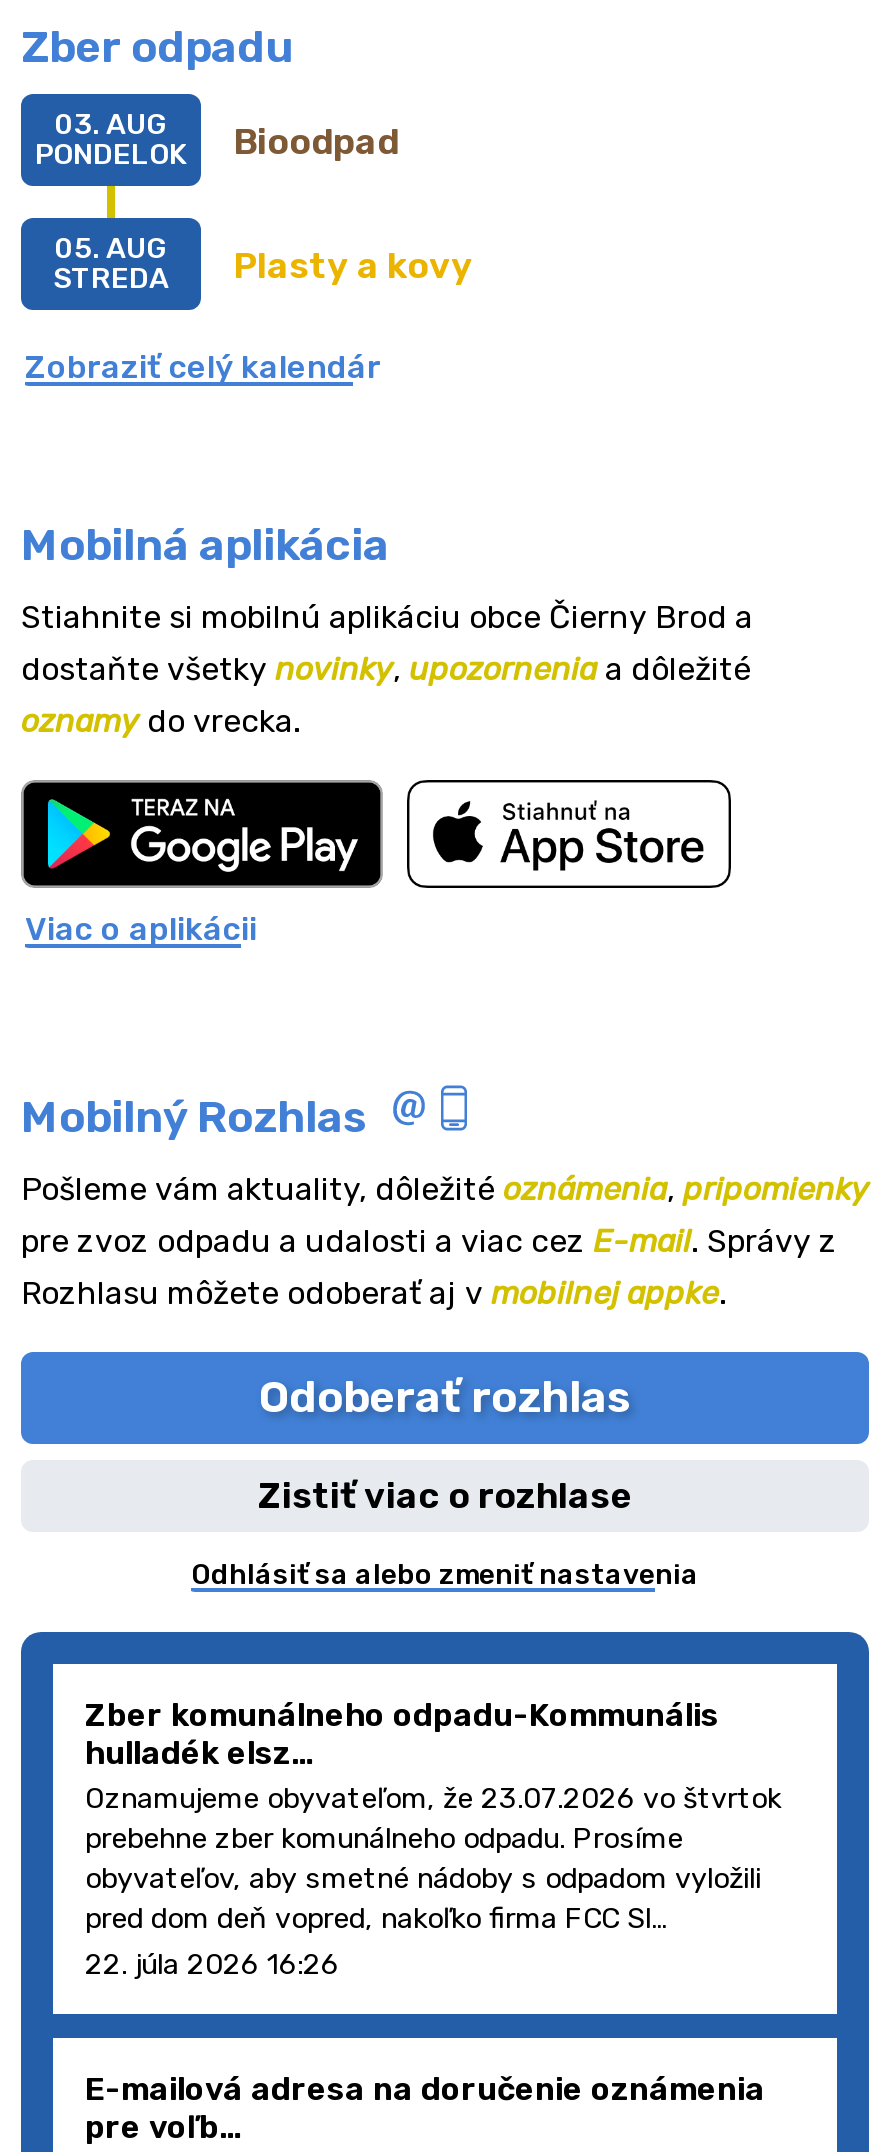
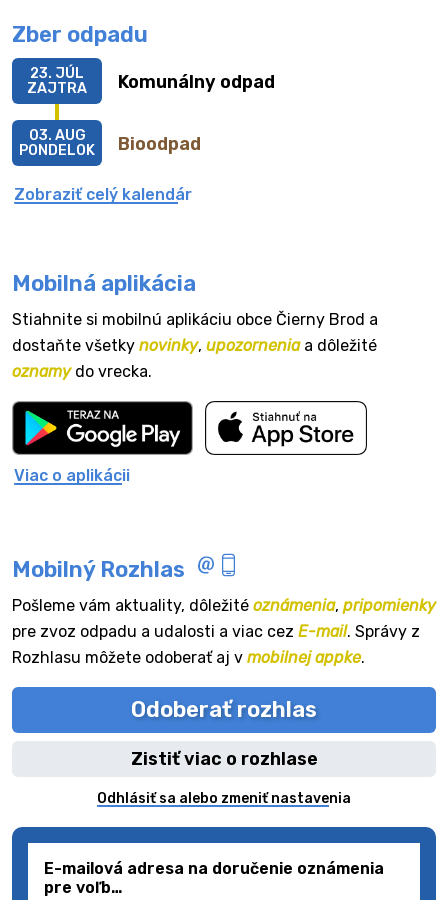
+ Komunálny odpad
+ 23. JÚL
+ ZAJTRA

moved down: Bioodpad | 03. AUG | PONDELOK

- Plasty a kovy
- 05. AUG
- STREDA

- Zber komunálneho odpadu-Kommunális
- hulladék elsz…
- Oznamujeme obyvateľom, že 23.07.2026 vo štvrtok
- prebehne zber komunálneho odpadu. Prosíme
- obyvateľov, aby smetné nádoby s odpadom vyložili
- pred dom deň vopred, nakoľko firma FCC Sl…
- 22. júla 2026 16:26
